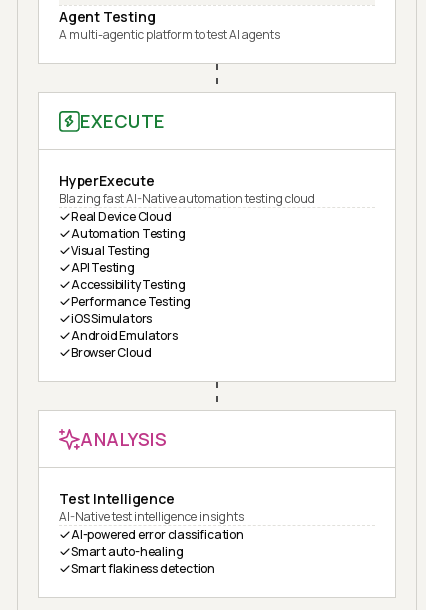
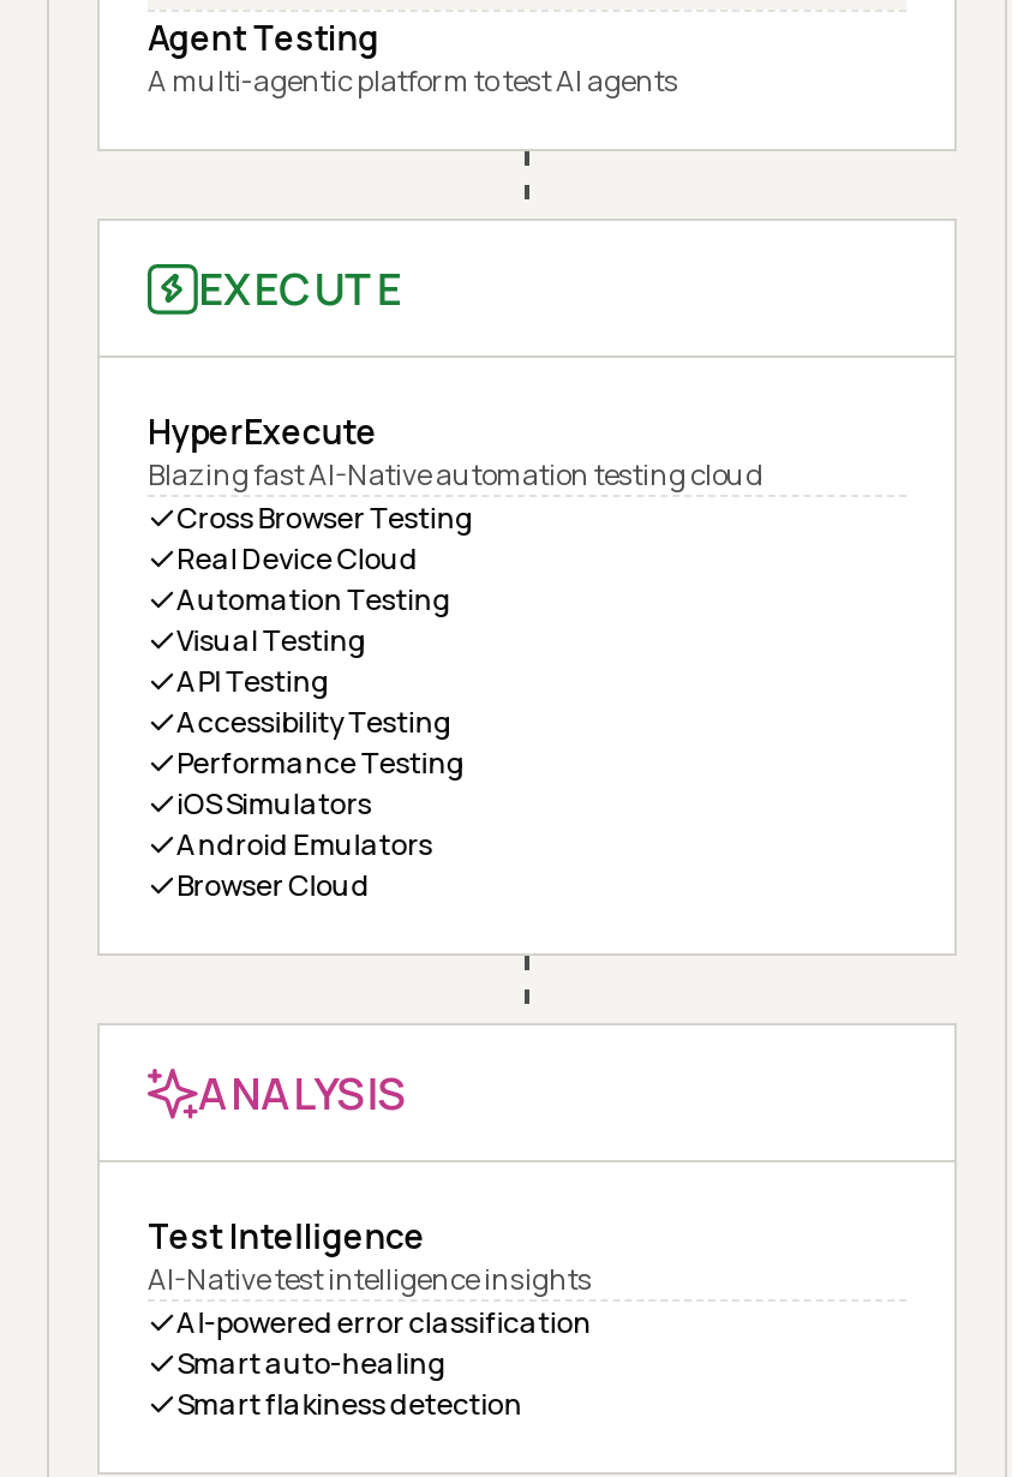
+ Cross Browser Testing
